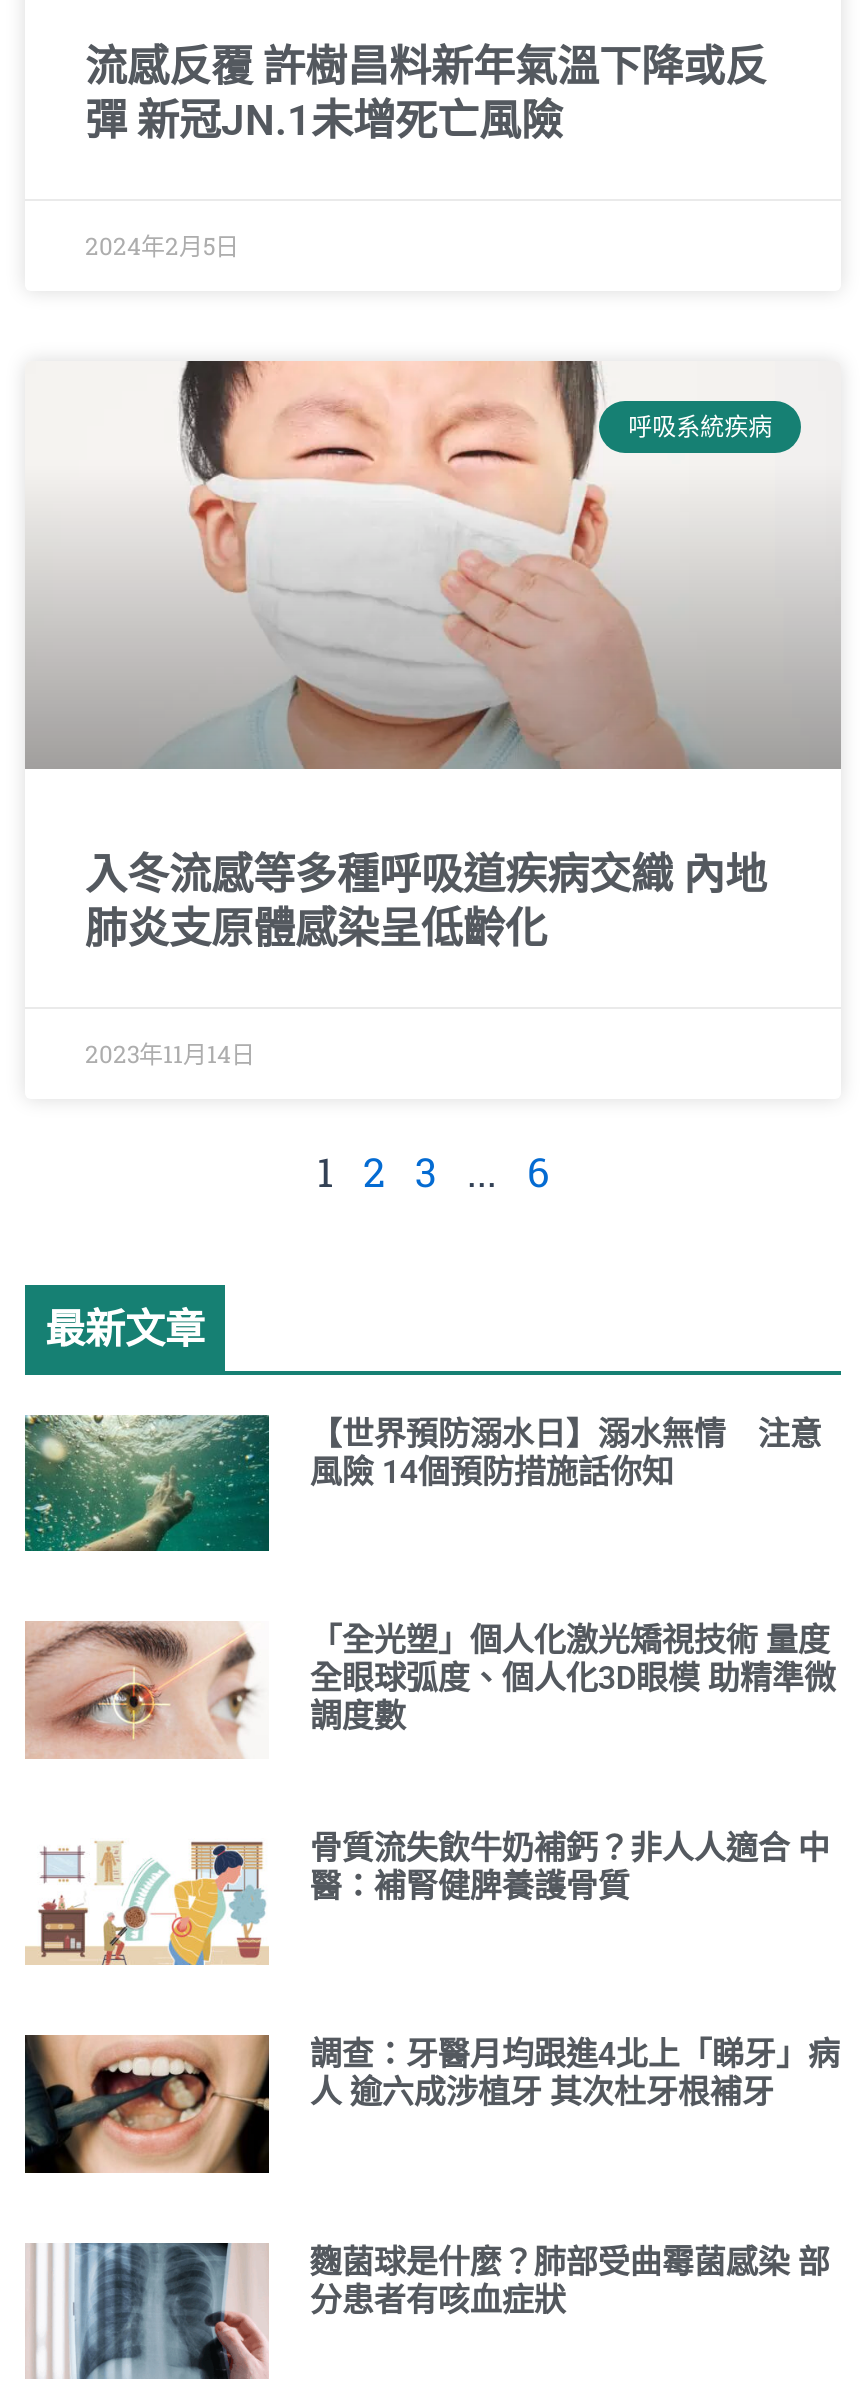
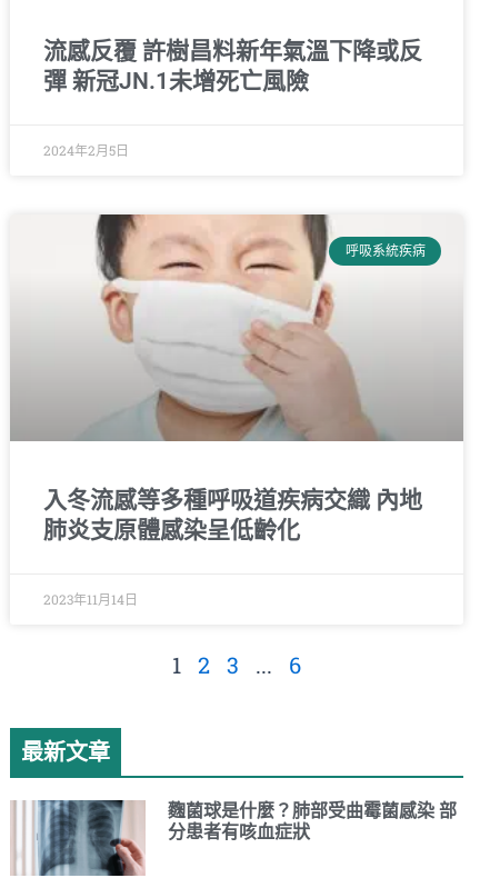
- [image]
- 【世界預防溺水日】溺水無情 注意
- 風險 14個預防措施話你知

- [image]
- 「全光塑」個人化激光矯視技術 量度
- 全眼球弧度、個人化3D眼模 助精準微
- 調度數
- 骨質流失飲牛奶補鈣？非人人適合 中
- 醫：補腎健脾養護骨質

- [image]

- [image]
- 調查：牙醫月均跟進4北上「睇牙」病
- 人 逾六成涉植牙 其次杜牙根補牙
